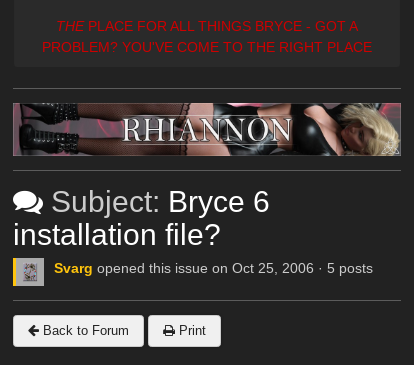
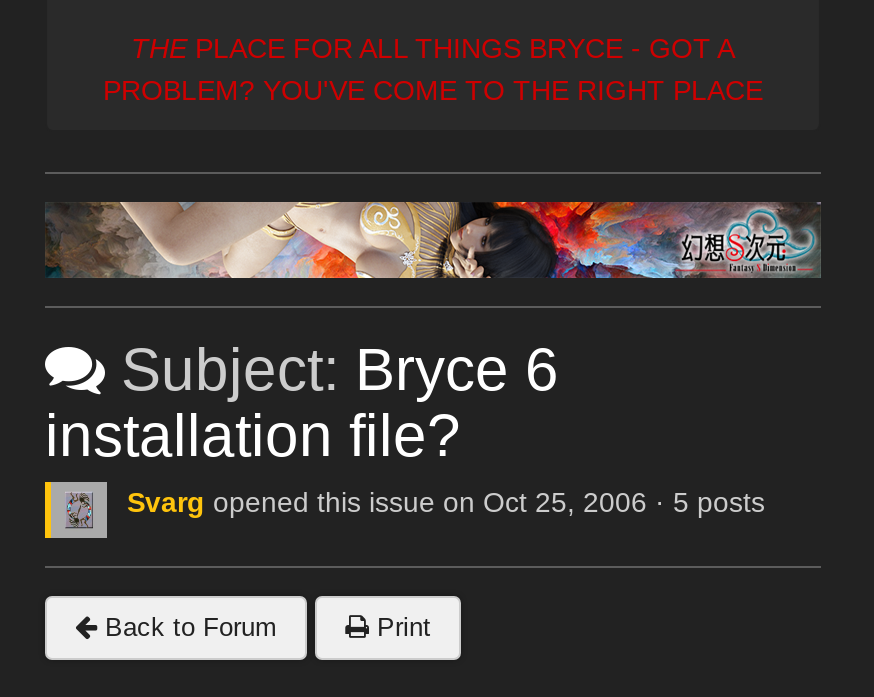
- [image]
+ [image]
